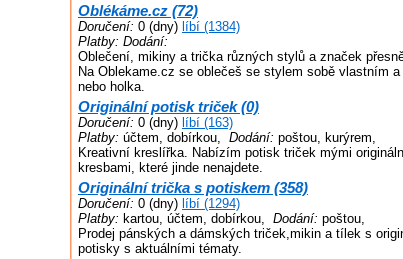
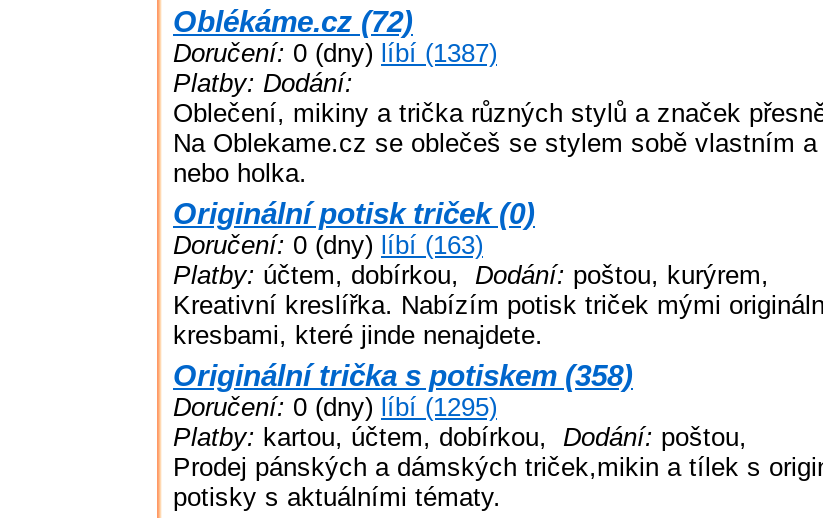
- Doručení: 0 (dny) líbí (1384)
+ Doručení: 0 (dny) líbí (1387)

- Doručení: 0 (dny) líbí (1294)
+ Doručení: 0 (dny) líbí (1295)
